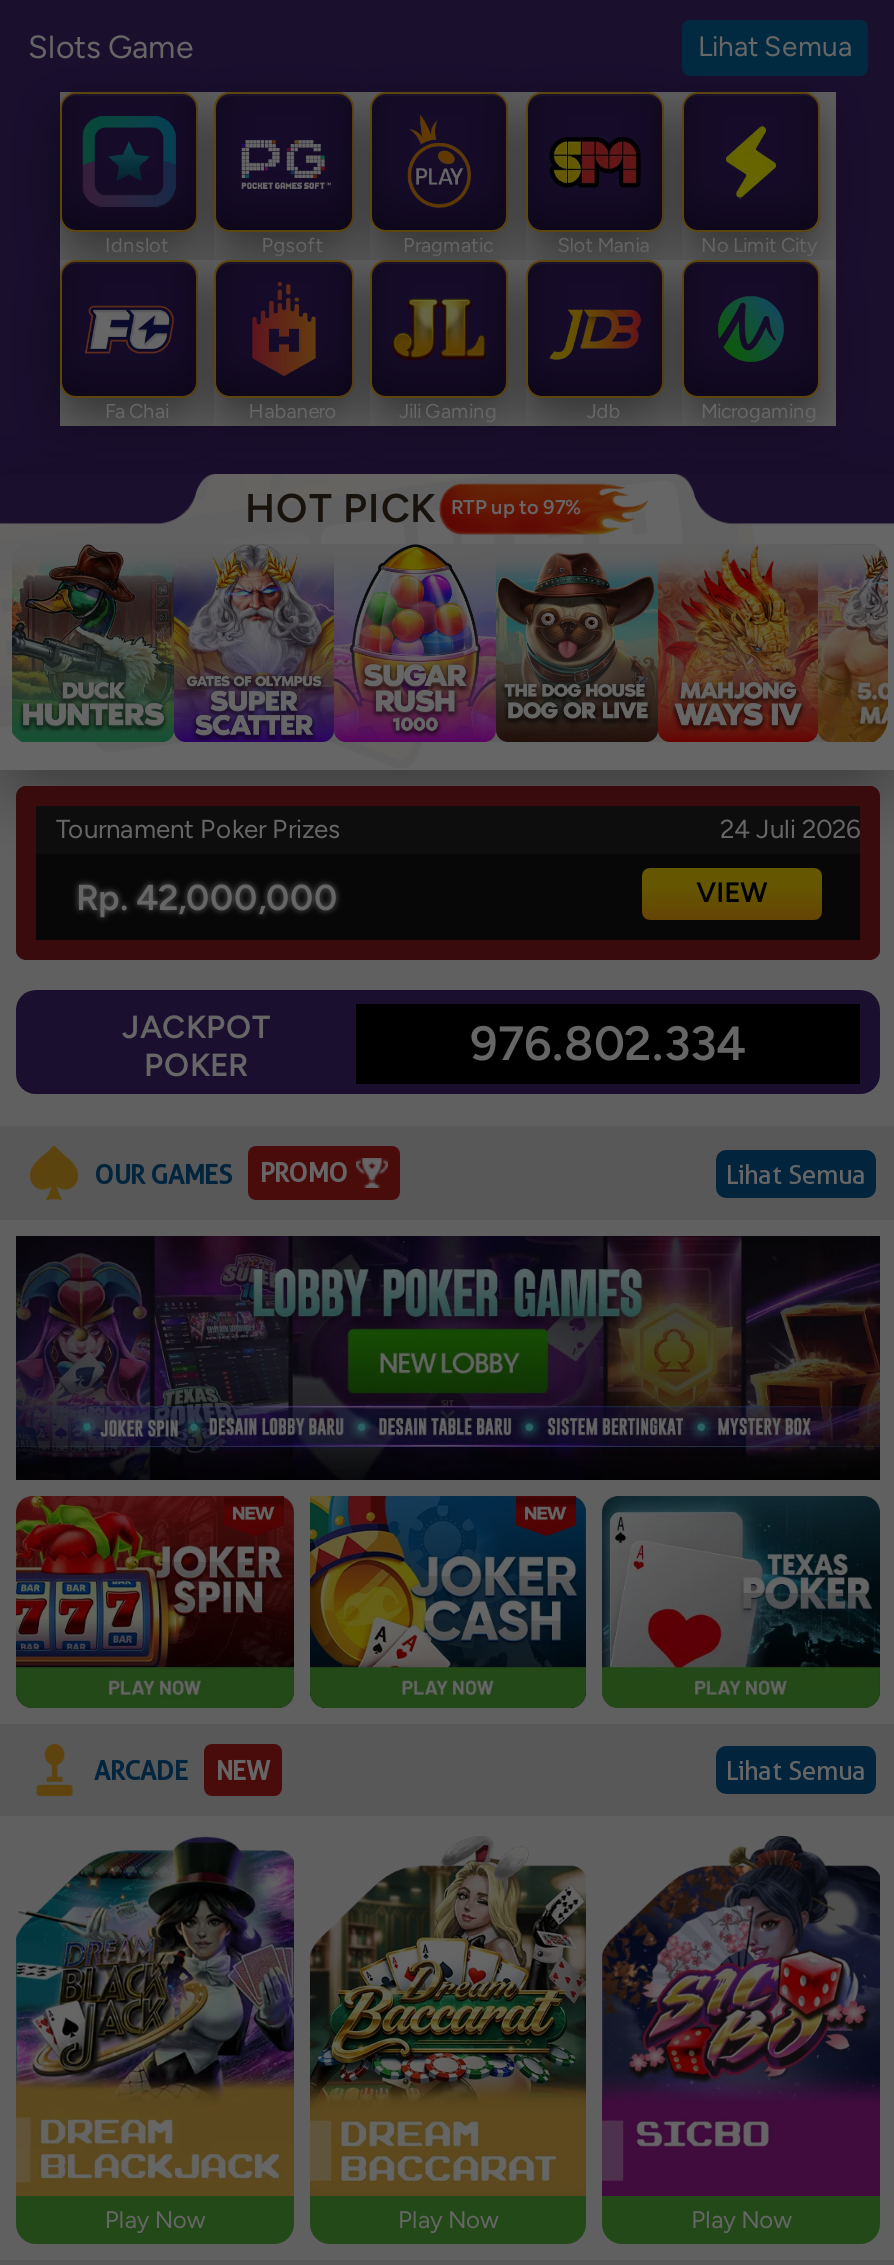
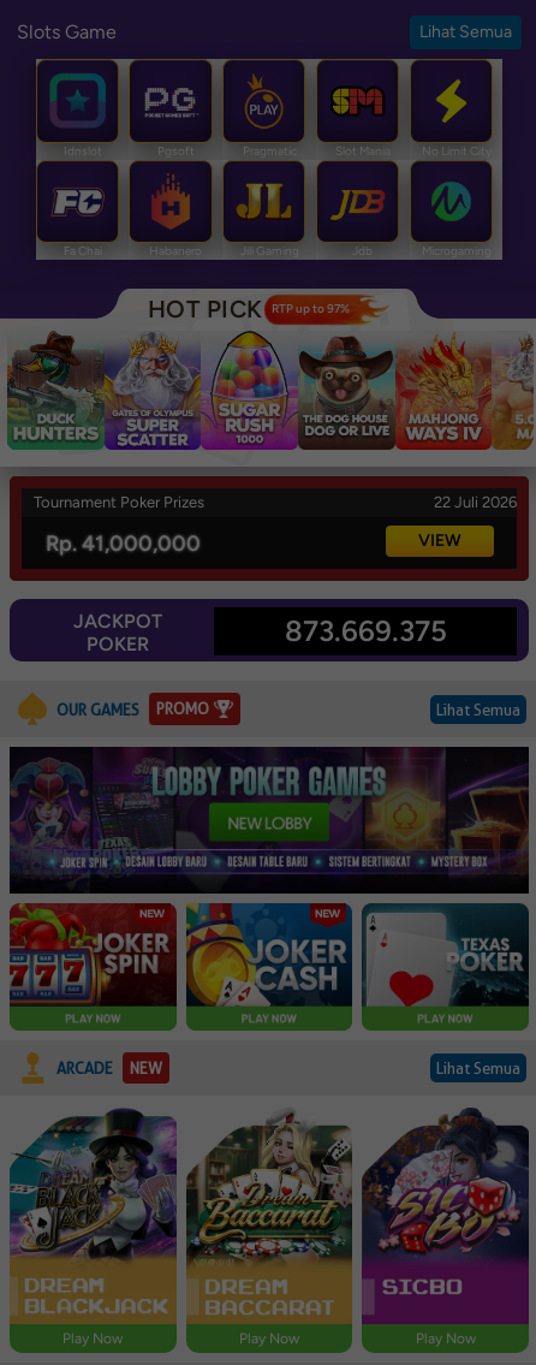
- 24 Juli 2026
+ 22 Juli 2026

- Rp. 42,000,000
+ Rp. 41,000,000

- 976.802.334
+ 873.669.375
